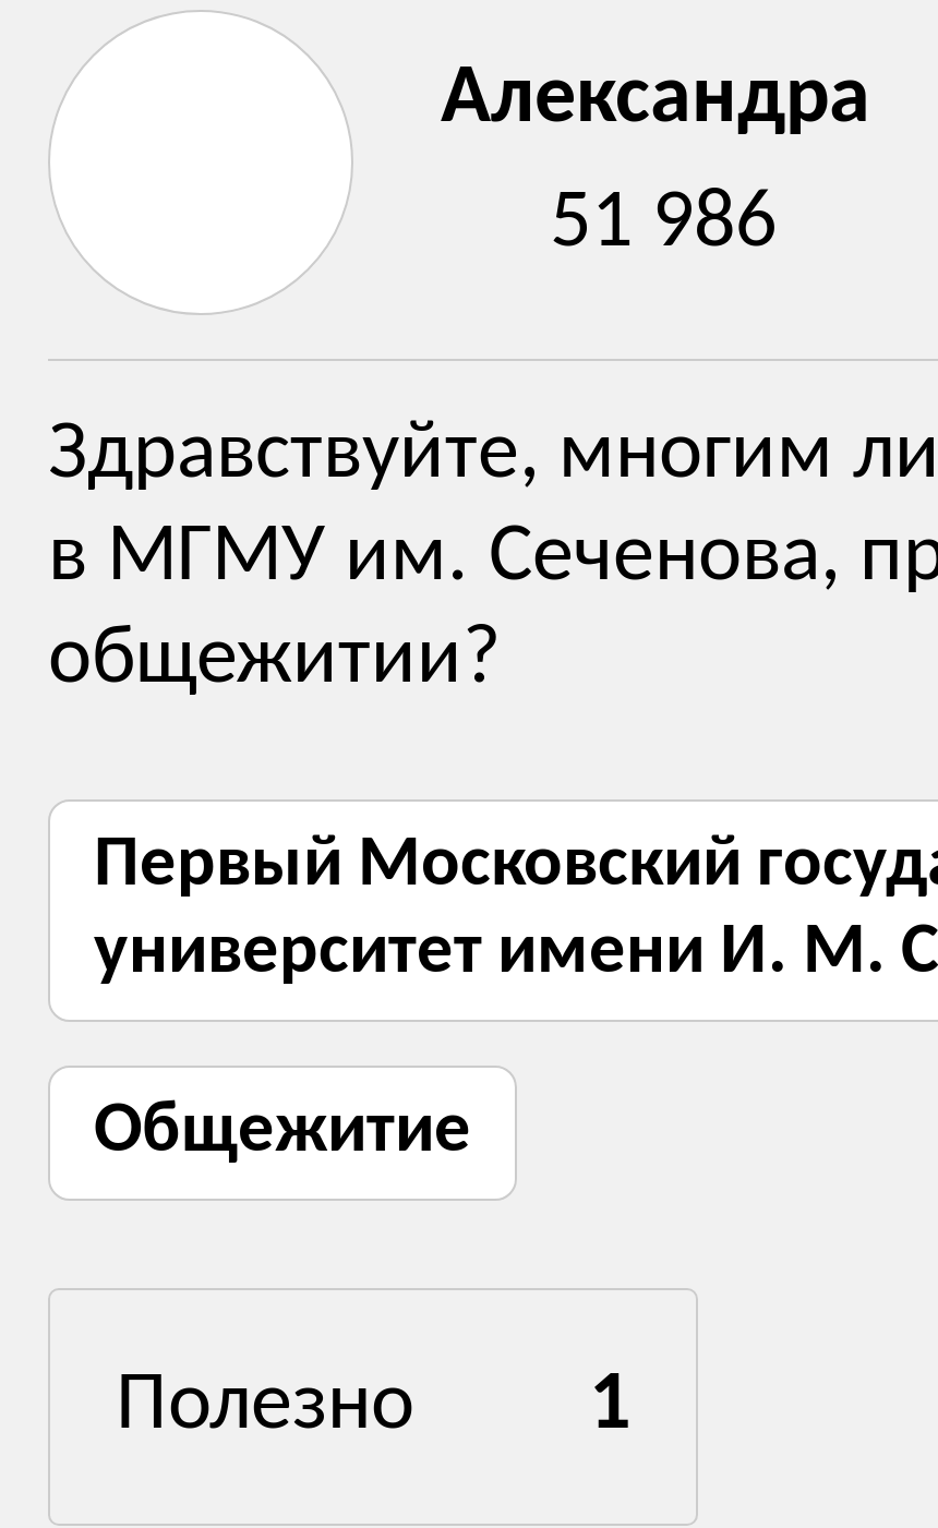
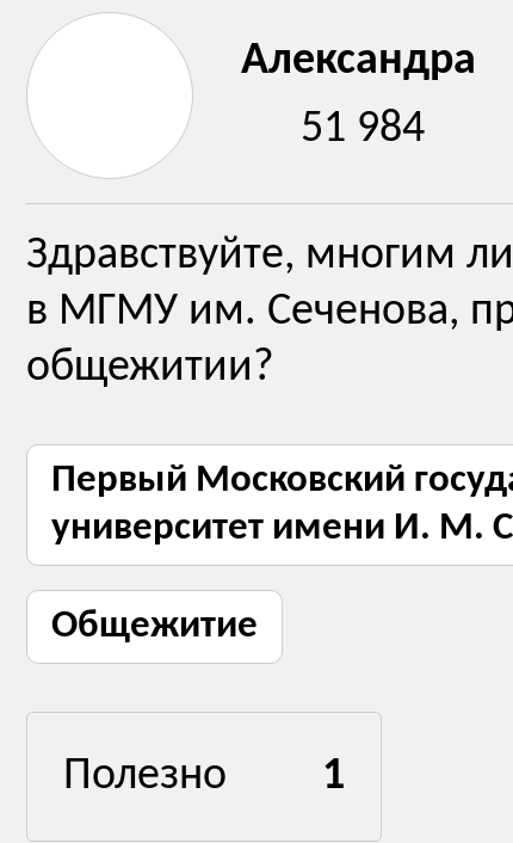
- 51 986
+ 51 984
